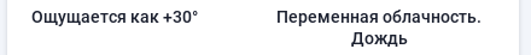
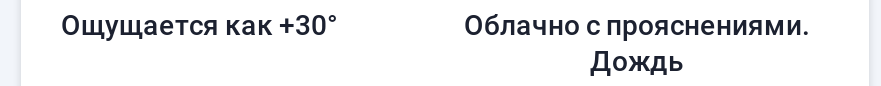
- переменная облачность.
+ облачно с прояснениями.
